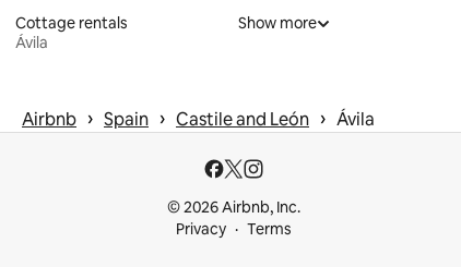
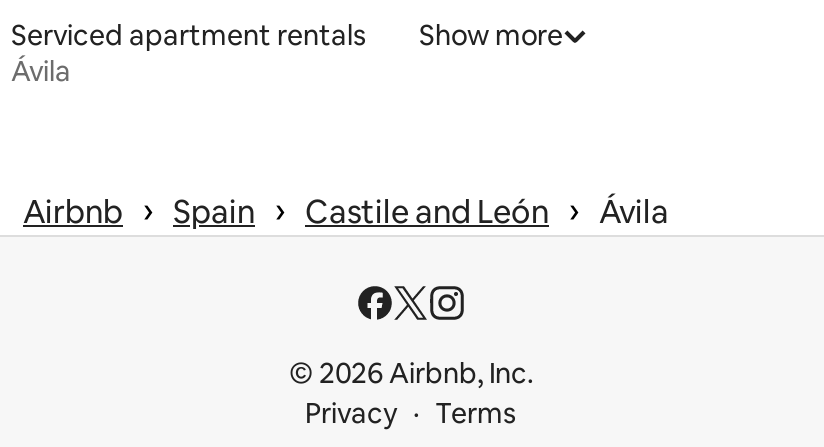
- Cottage rentals
+ Serviced apartment rentals
